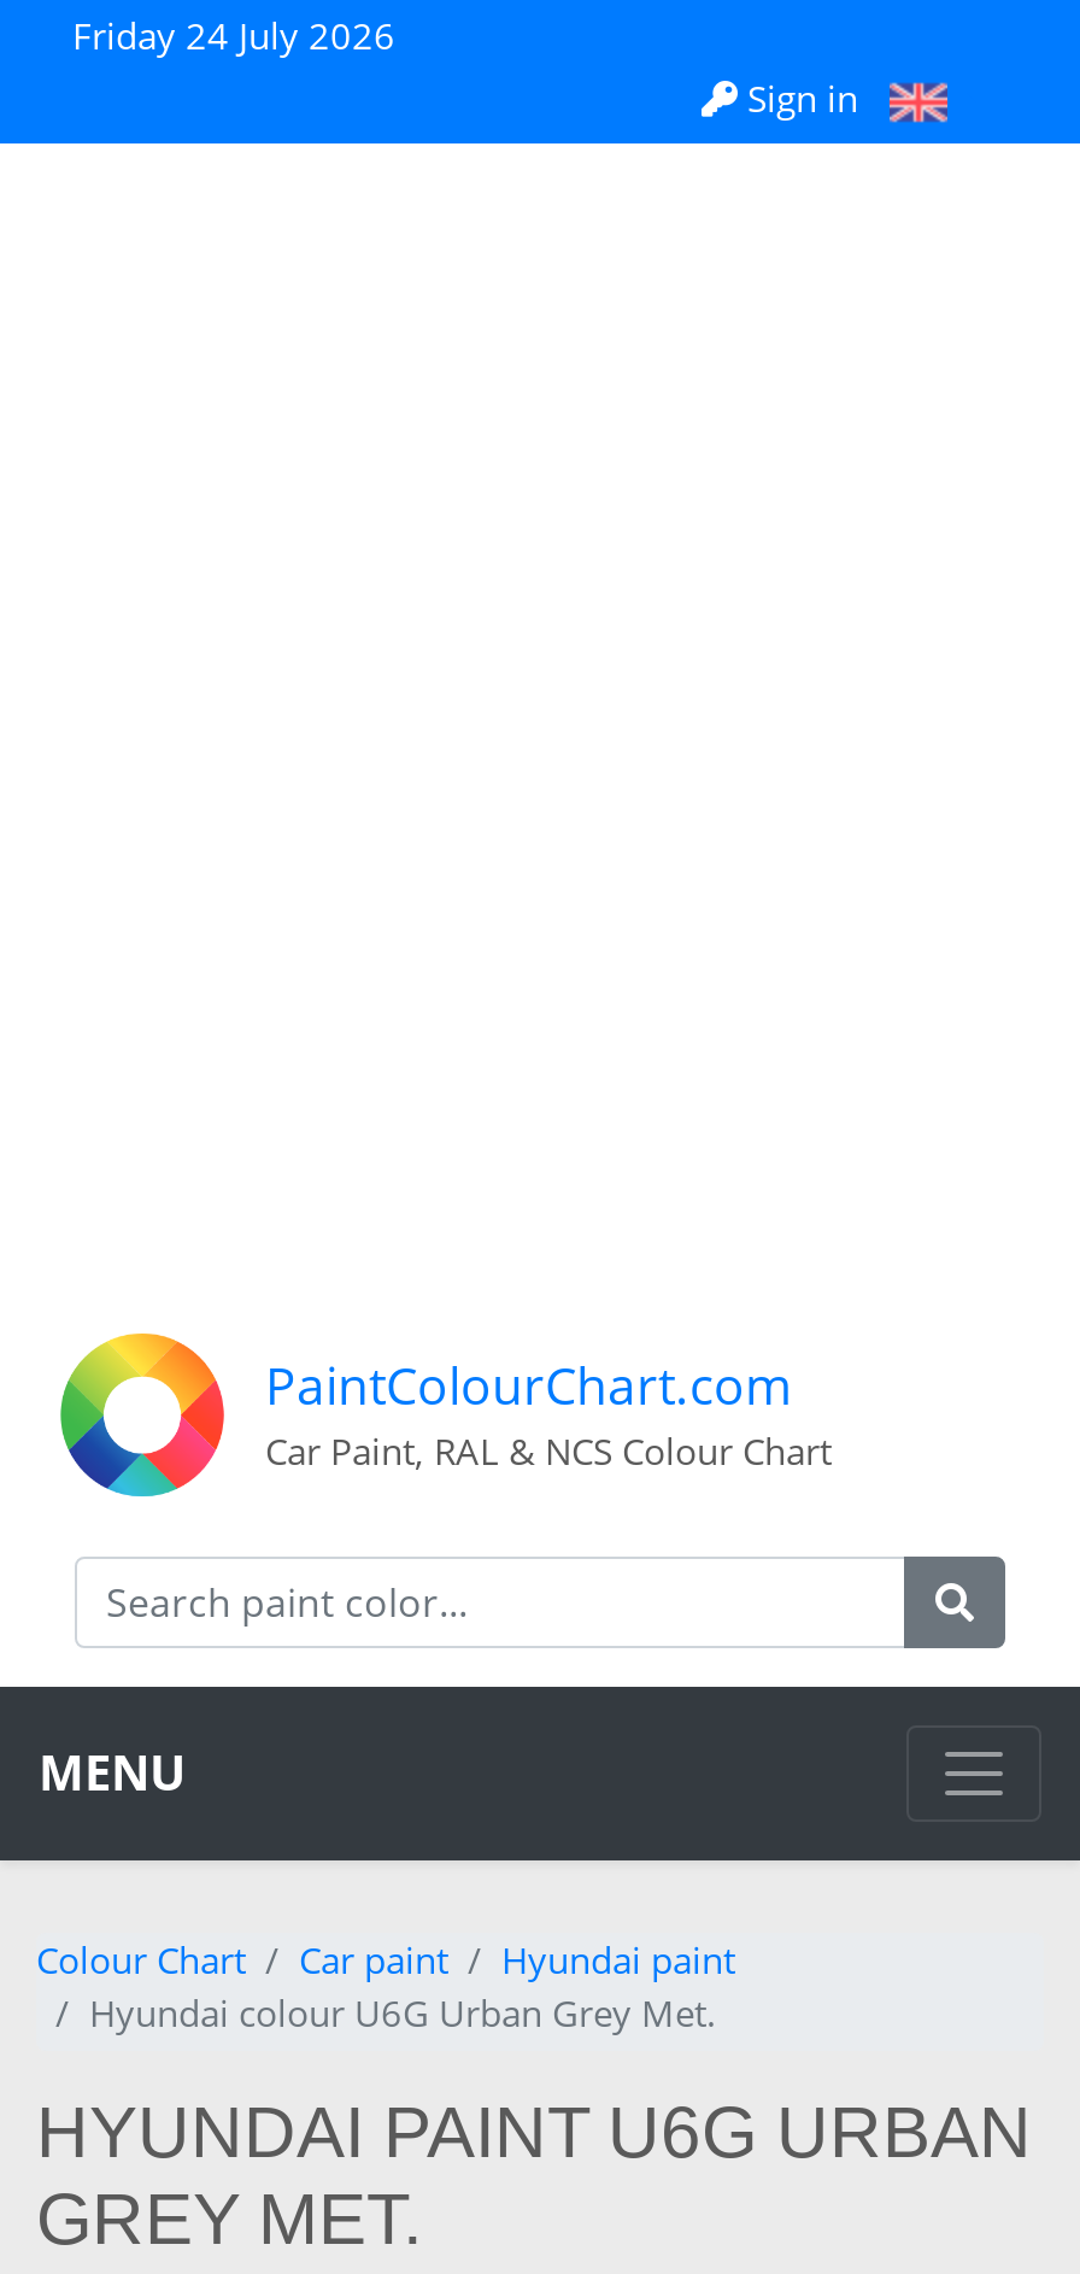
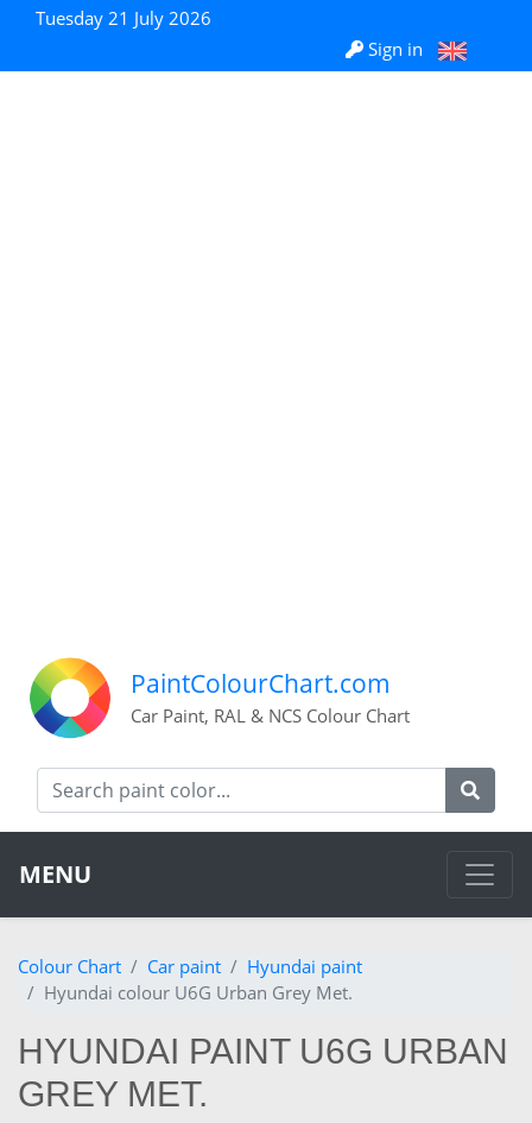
- Friday 24 July 2026
+ Tuesday 21 July 2026
